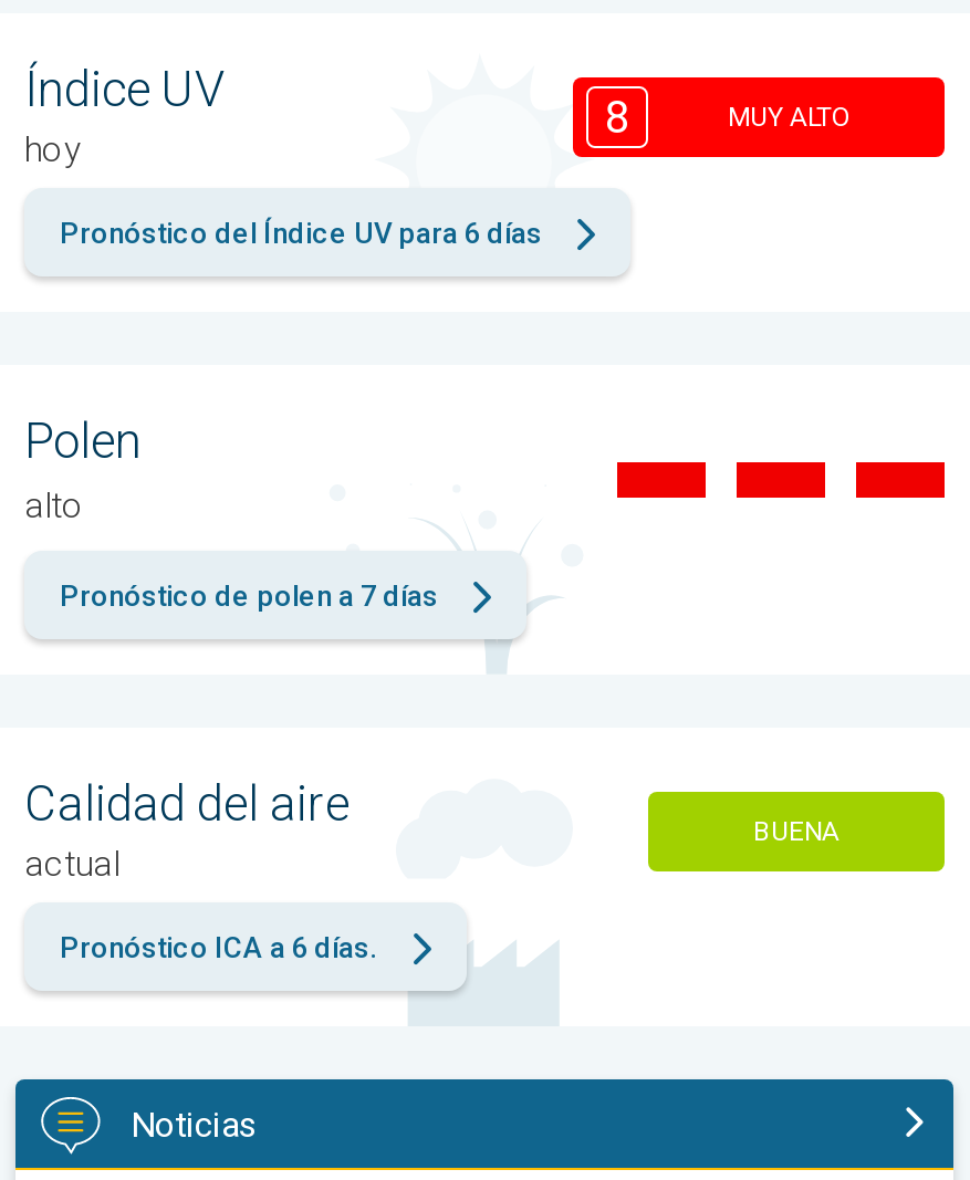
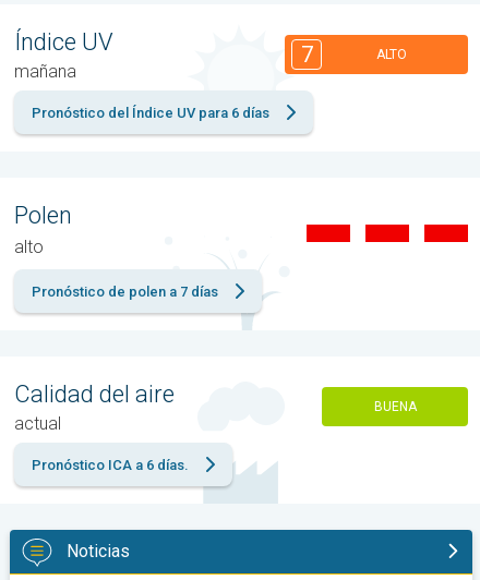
- 8
- MUY ALTO
+ 7
+ ALTO

- hoy
+ mañana
